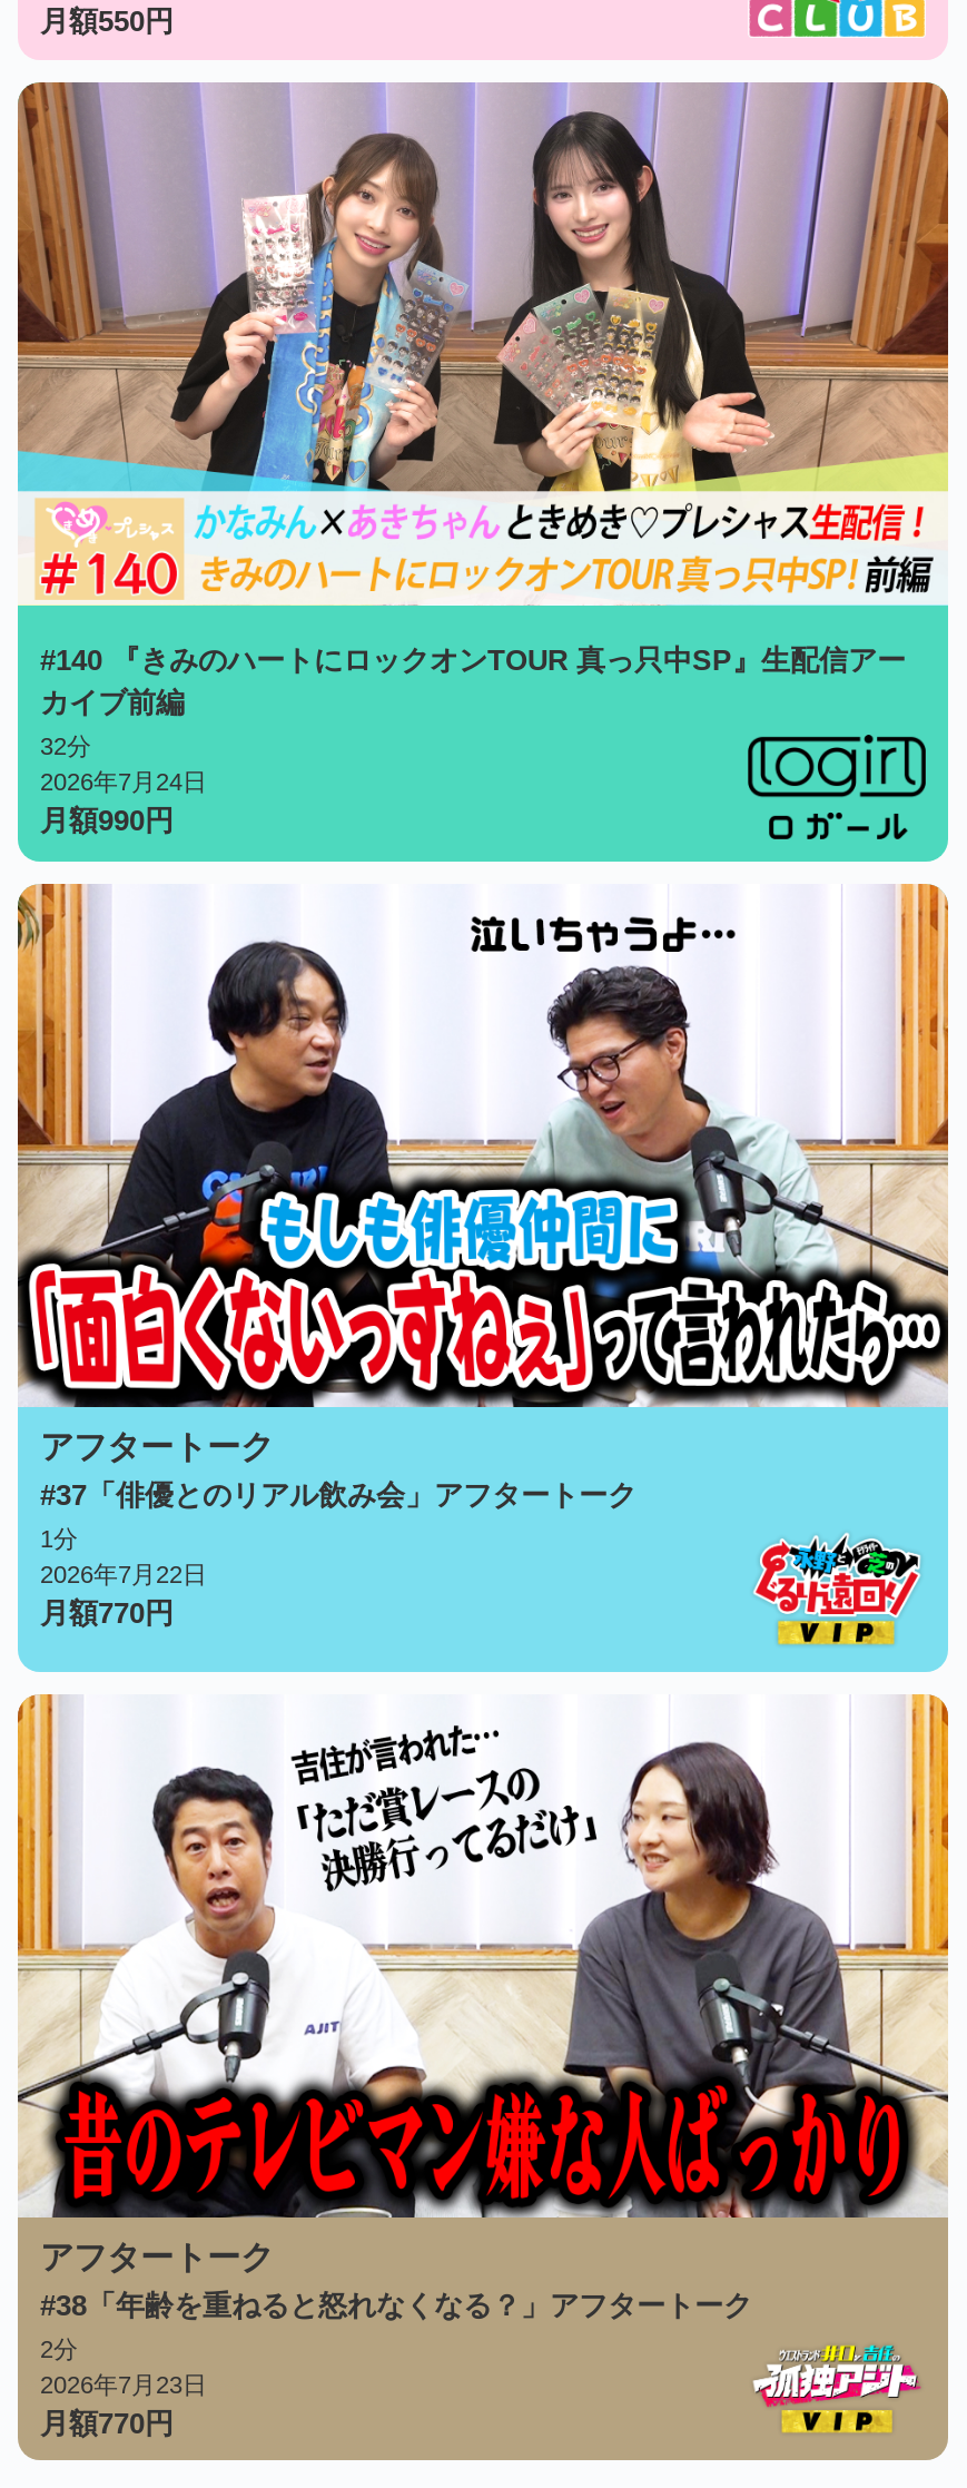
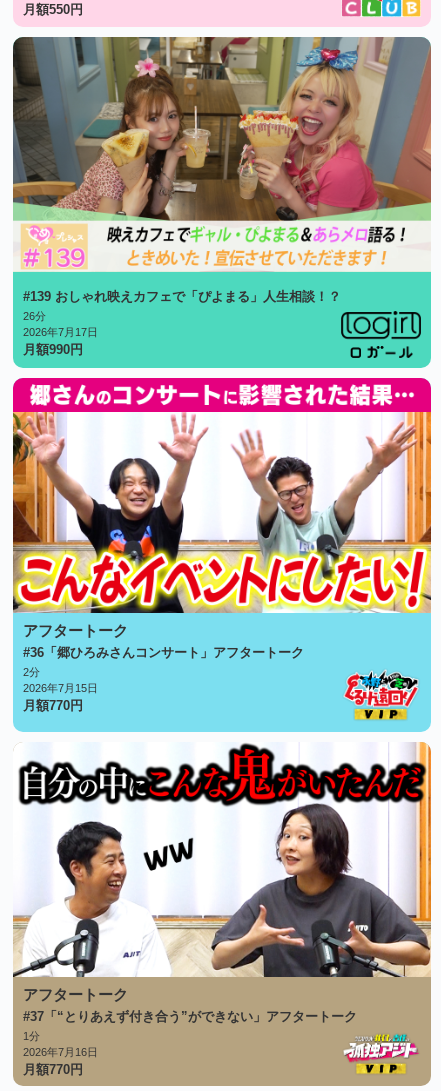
- [image]
- #140 『きみのハートにロックオンTOUR 真っ只中SP』生配信アー
- カイブ前編
- 32分
- 2026年7月24日
+ [image]
+ #139 おしゃれ映えカフェで「ぴよまる」人生相談！？
+ 26分
+ 2026年7月17日

- [image]
- #37「俳優とのリアル飲み会」アフタートーク
- 1分
- 2026年7月22日
+ [image]
+ #36「郷ひろみさんコンサート」アフタートーク
+ 2分
+ 2026年7月15日

- [image]
- #38「年齢を重ねると怒れなくなる？」アフタートーク
- 2分
- 2026年7月23日
+ [image]
+ #37「“とりあえず付き合う”ができない」アフタートーク
+ 1分
+ 2026年7月16日
